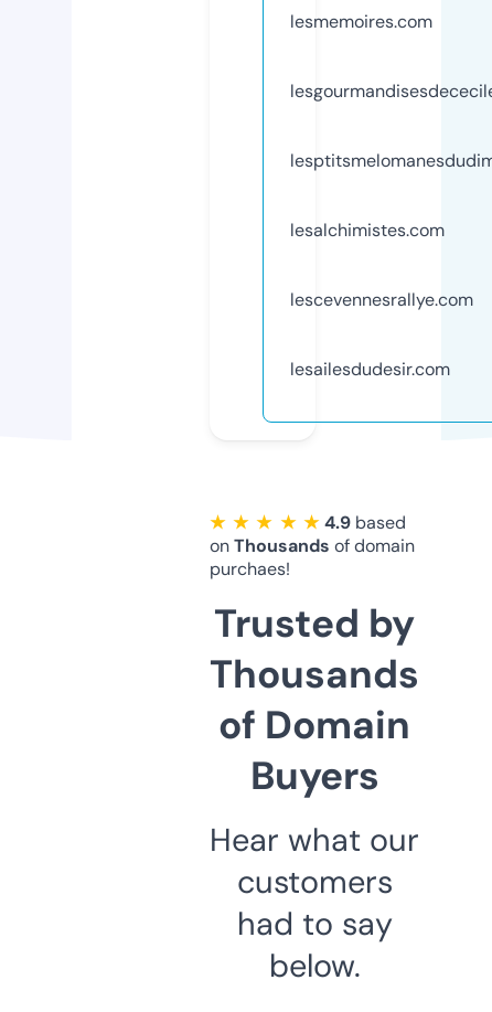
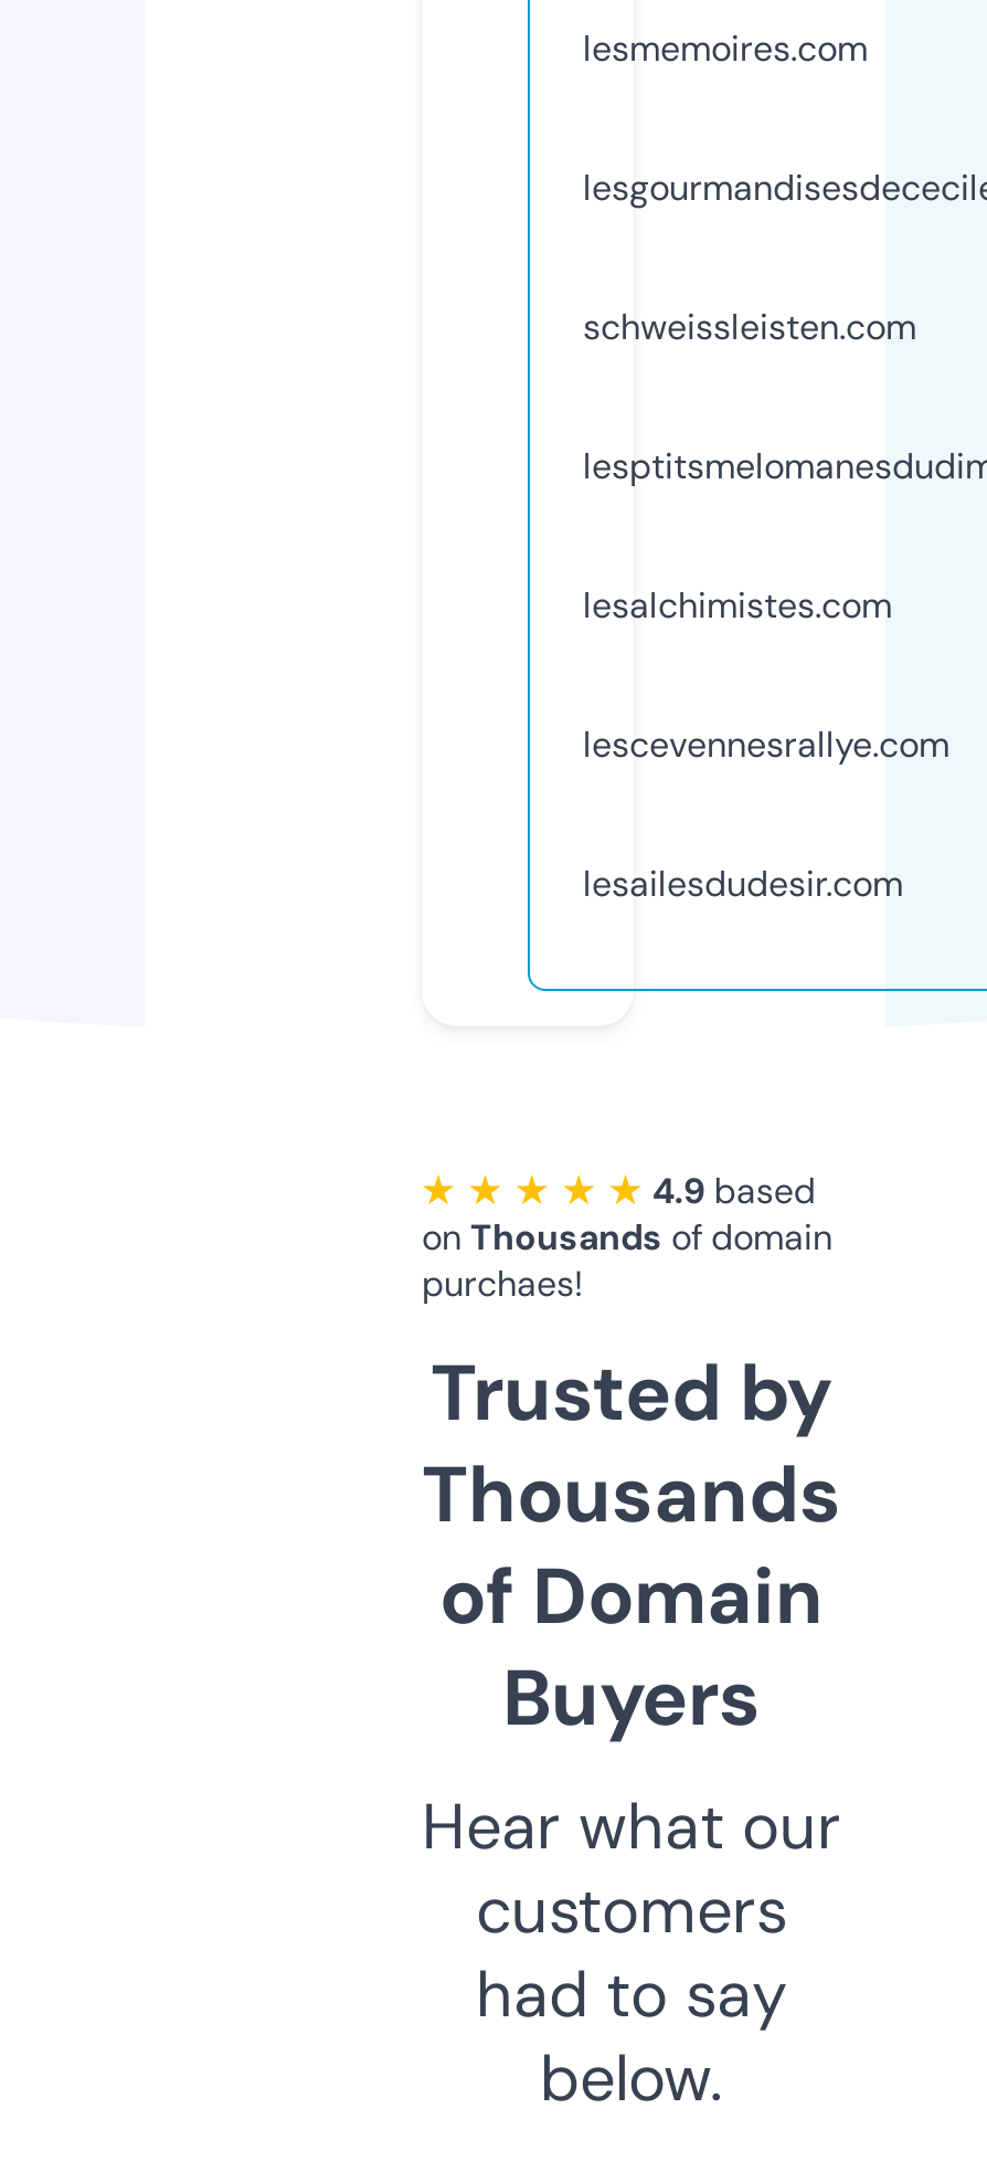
+ schweissleisten.com
